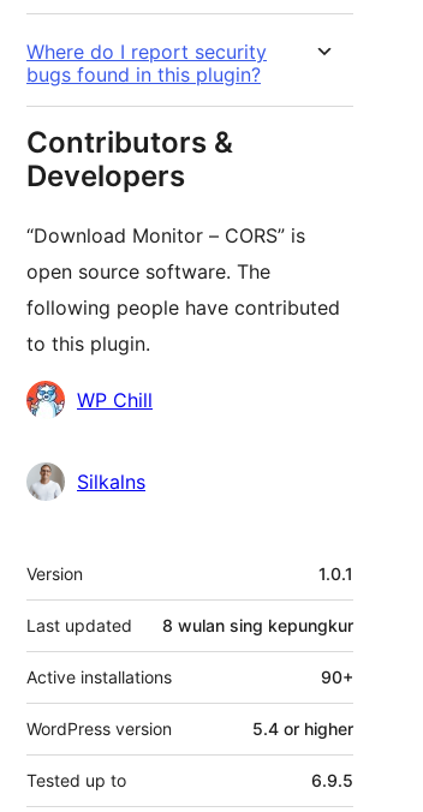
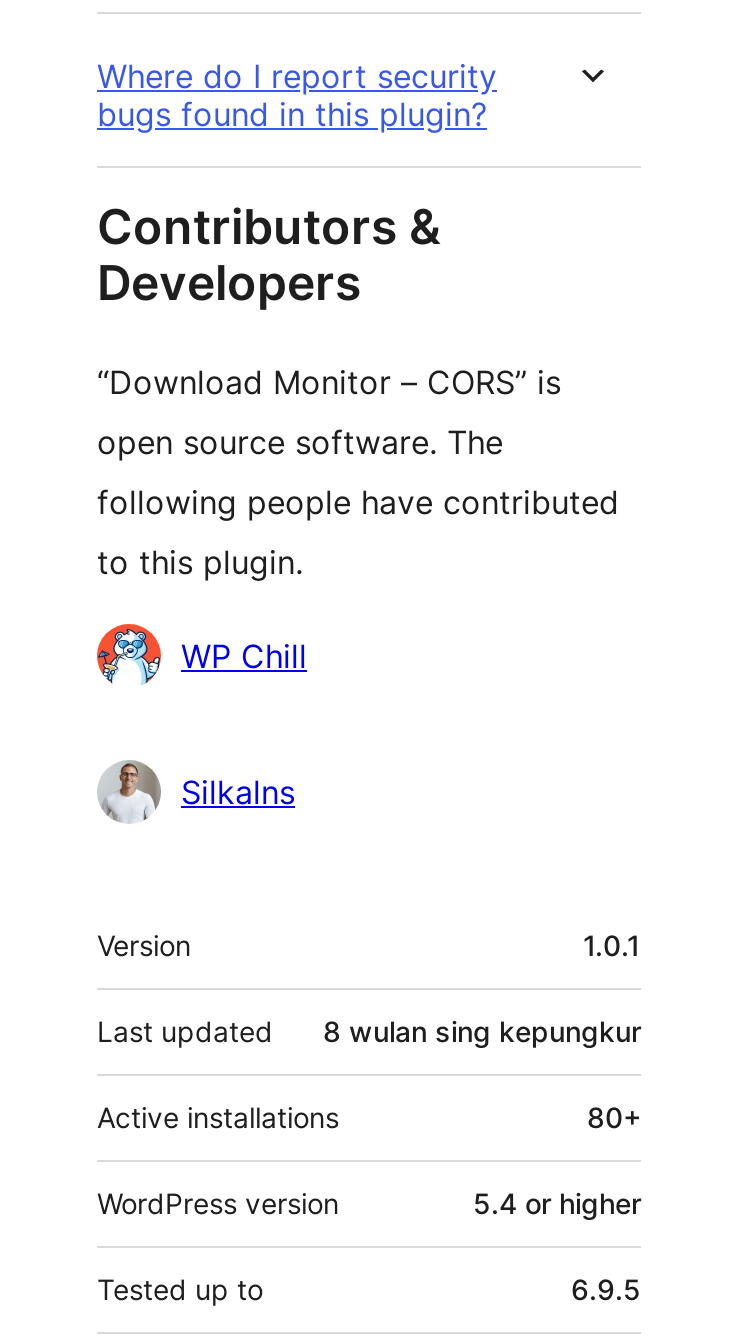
- 90+
+ 80+
